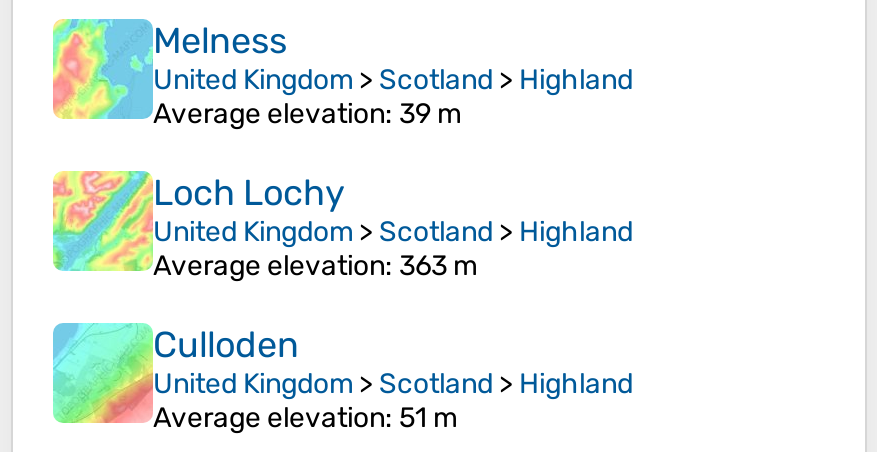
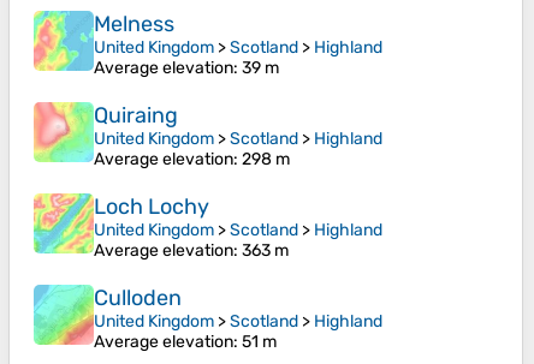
+ [image]
+ Quiraing
+ United Kingdom > Scotland > Highland
+ Average elevation: 298 m
